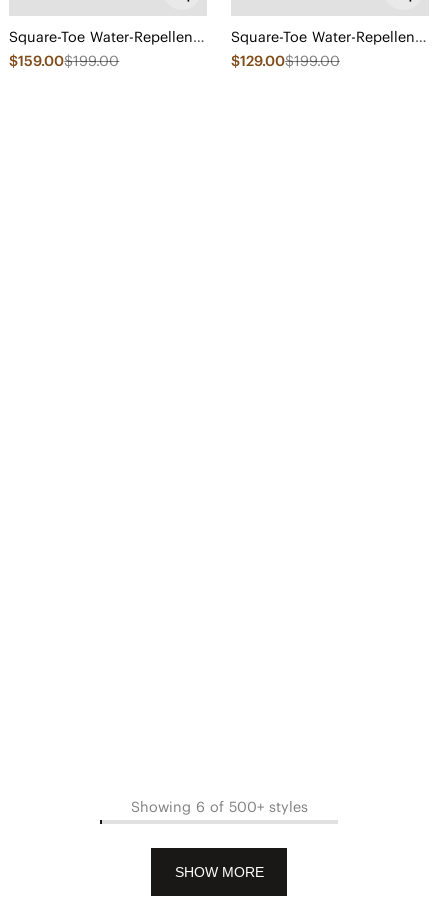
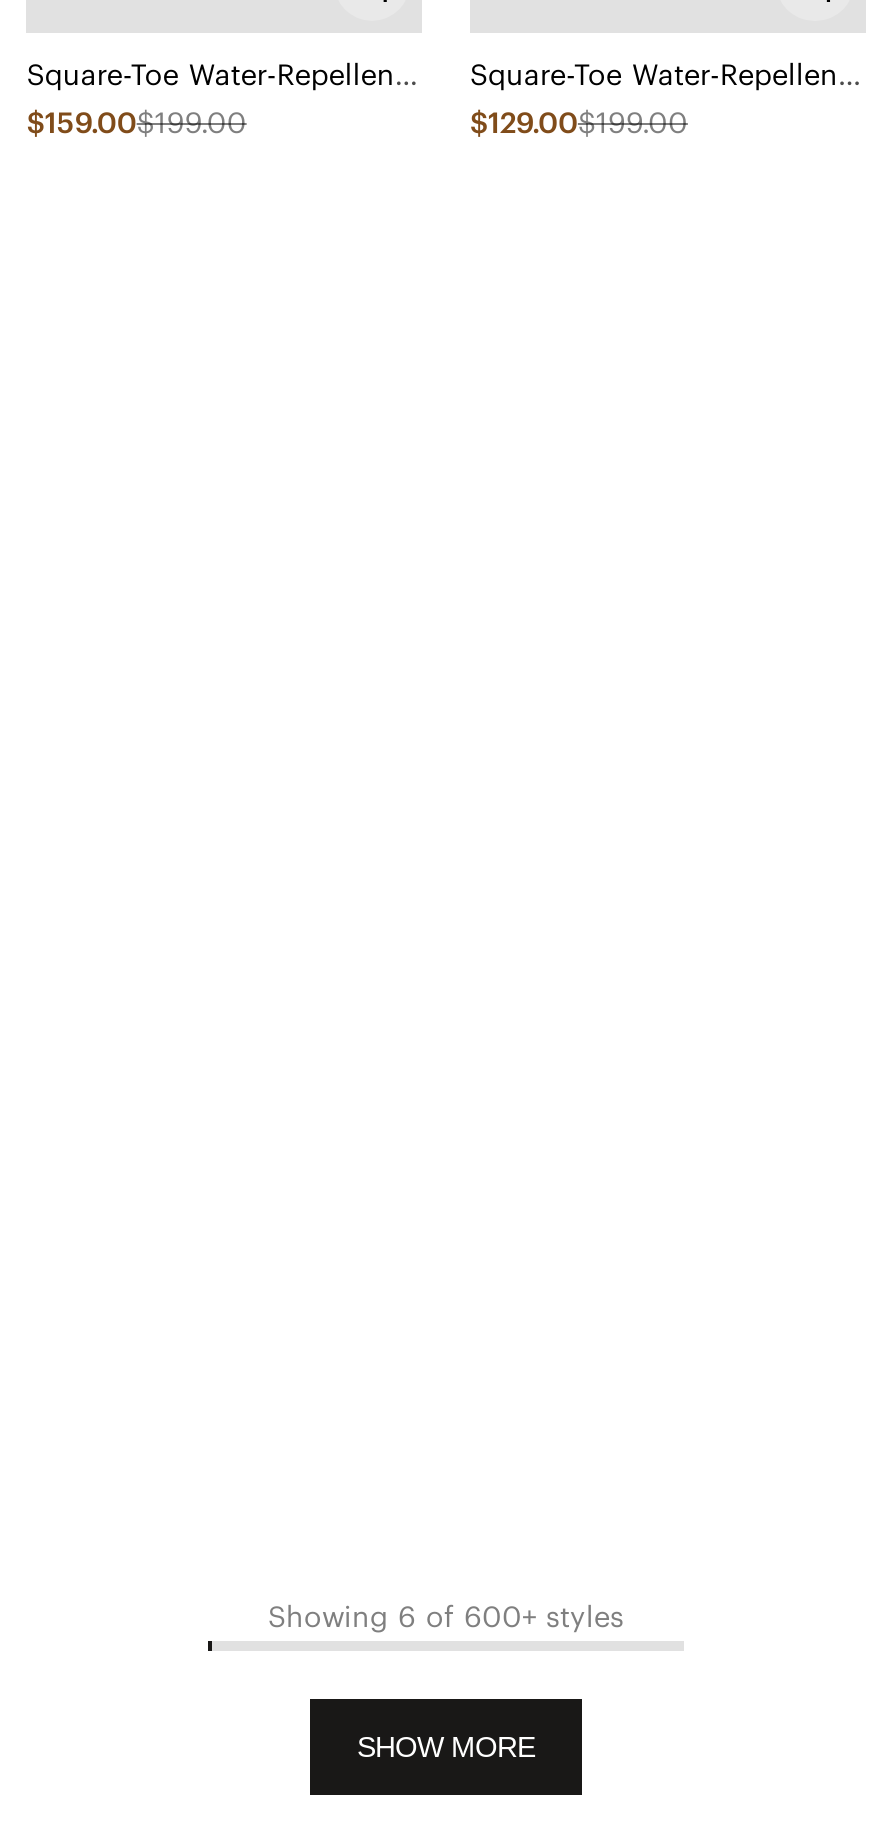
- Showing 6 of 500+ styles
+ Showing 6 of 600+ styles
